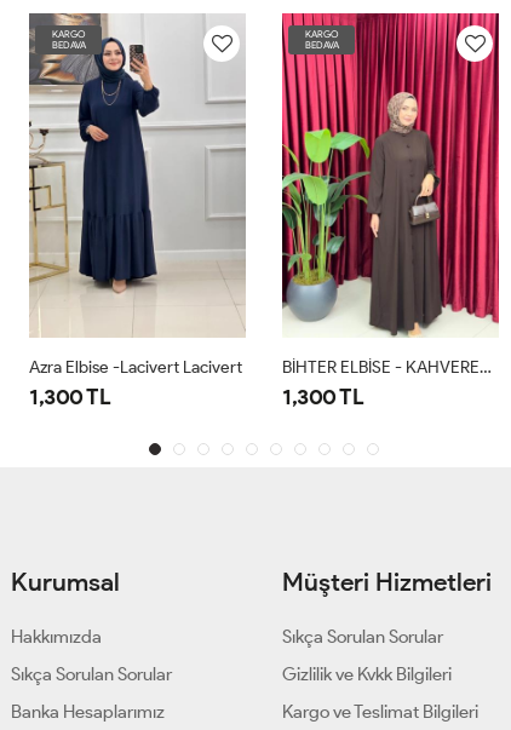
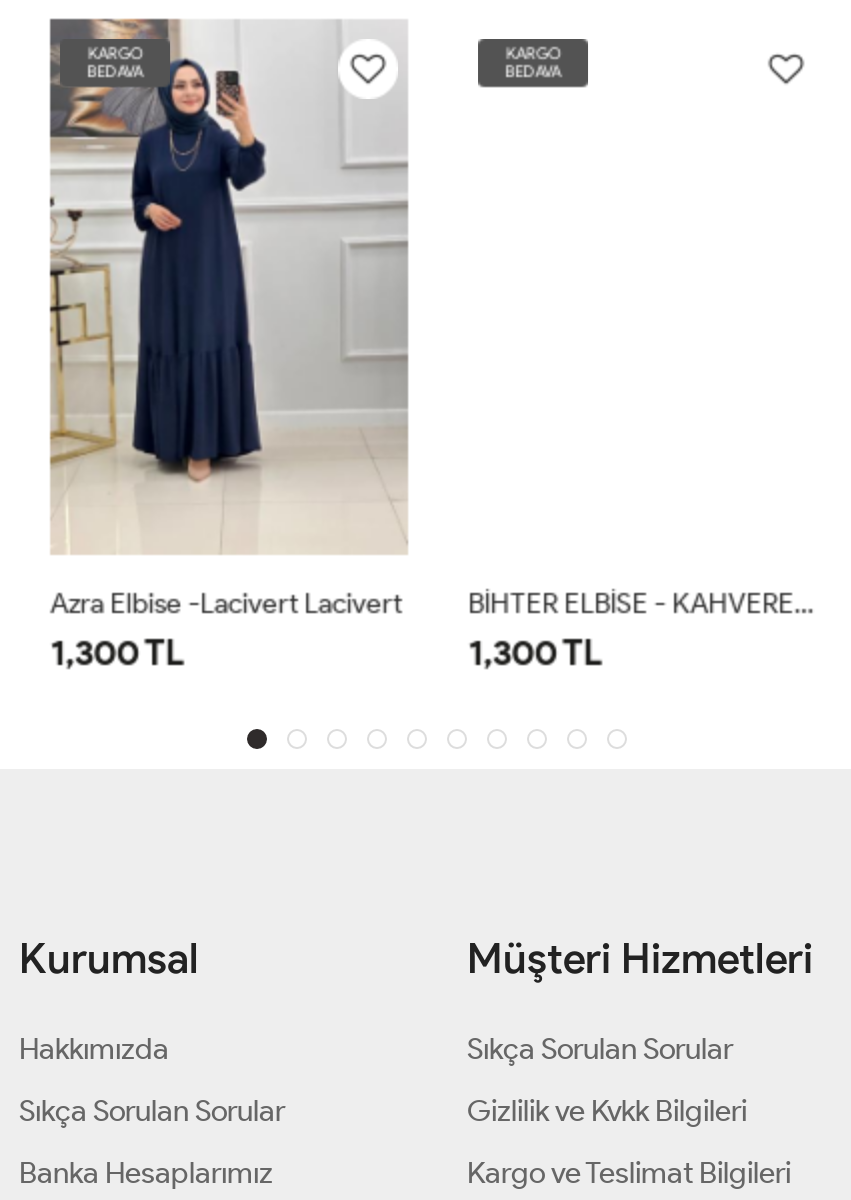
- [image]
